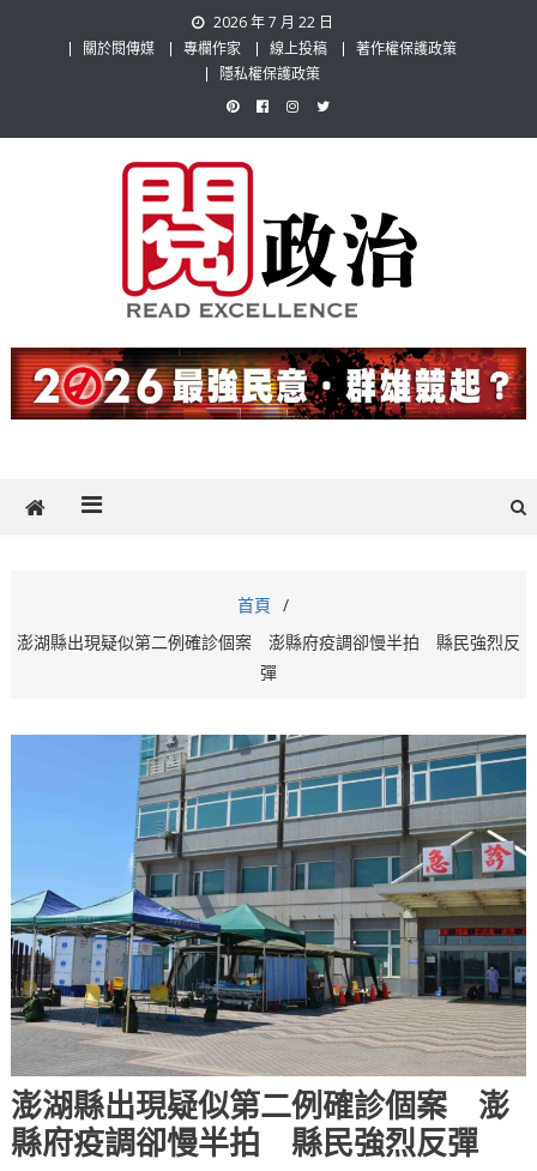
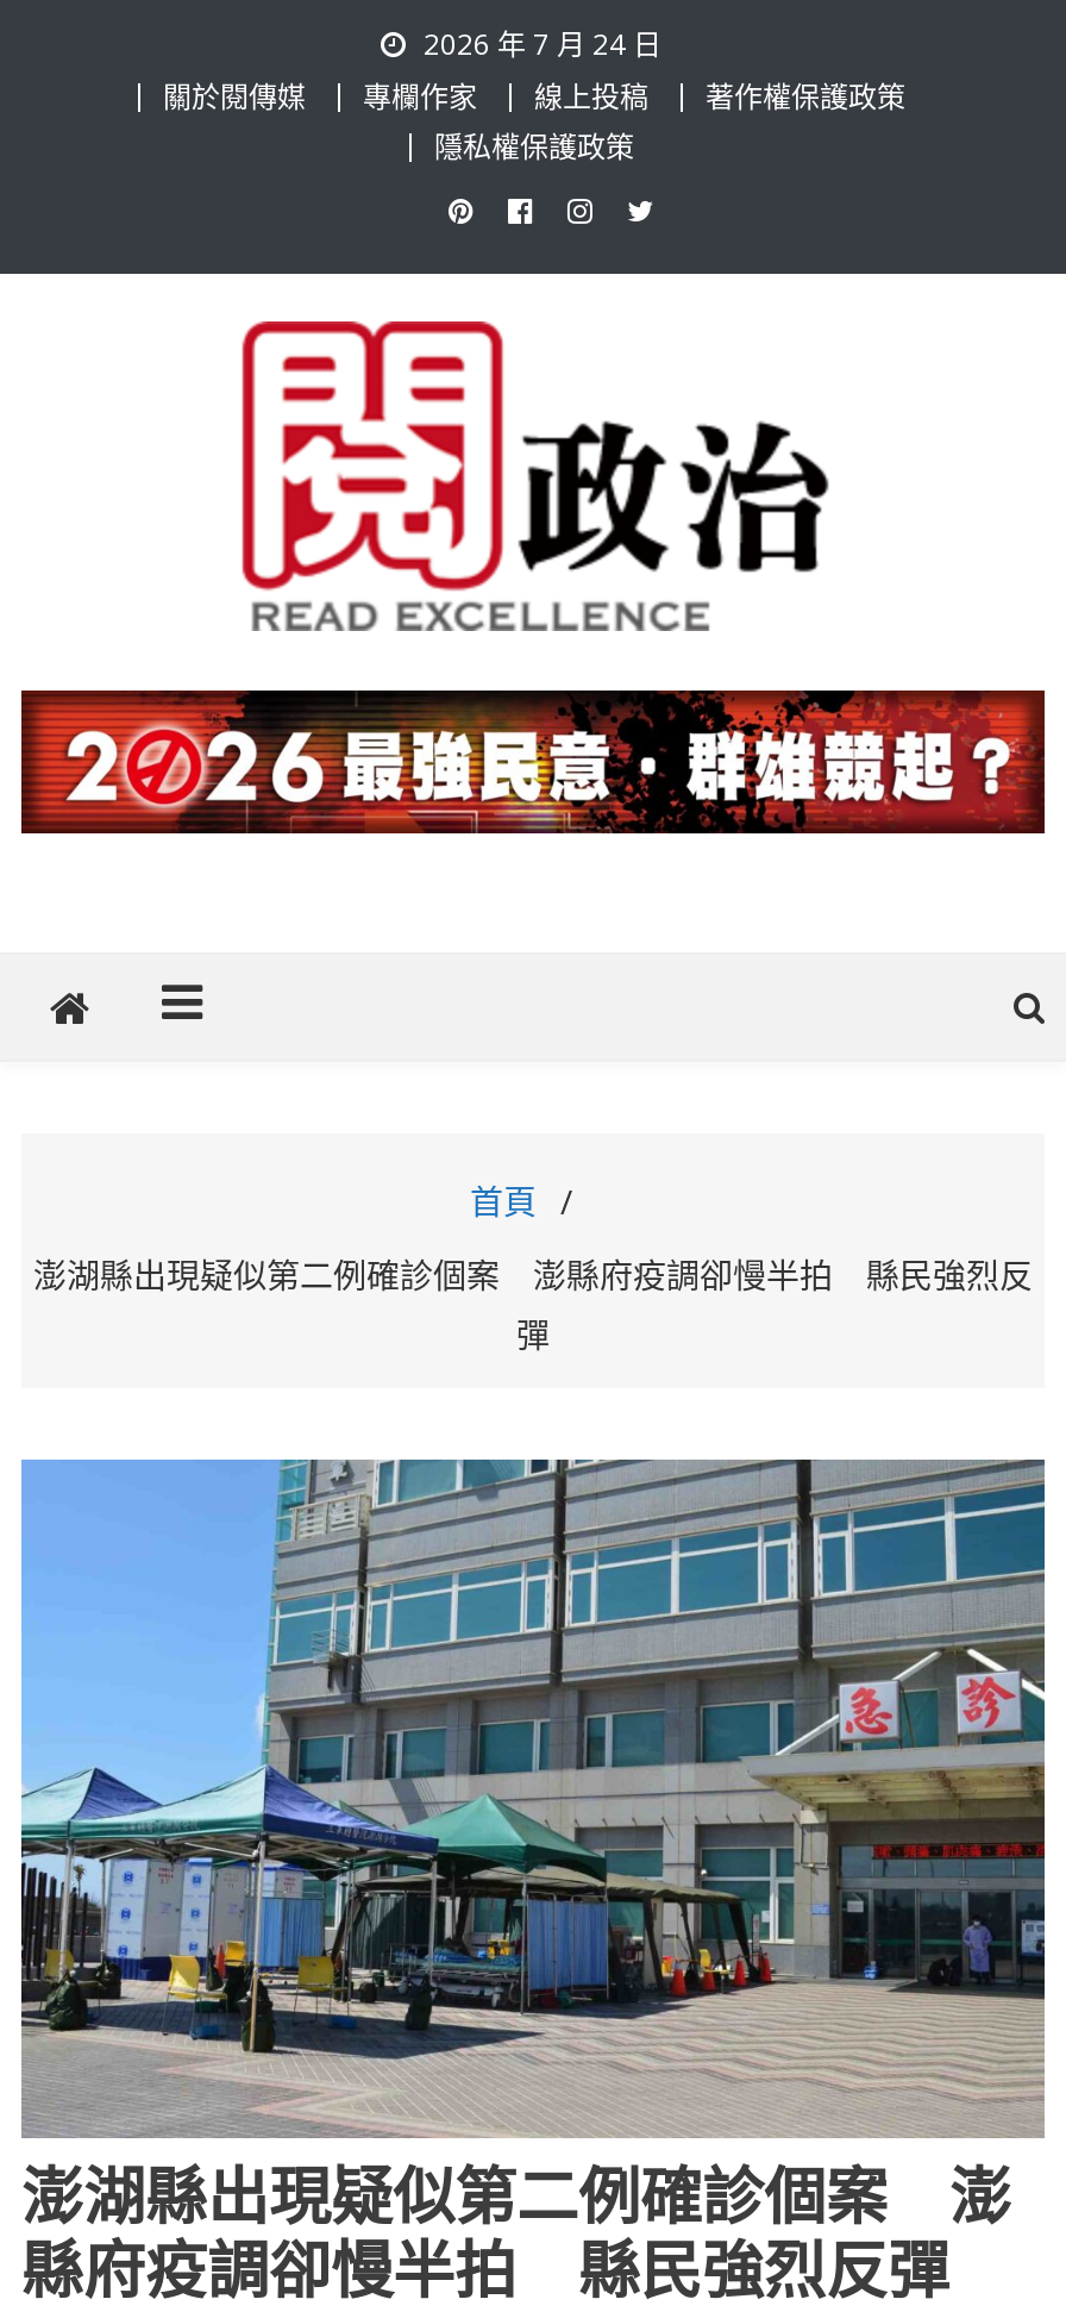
- 2026 年 7 月 22 日
+ 2026 年 7 月 24 日
